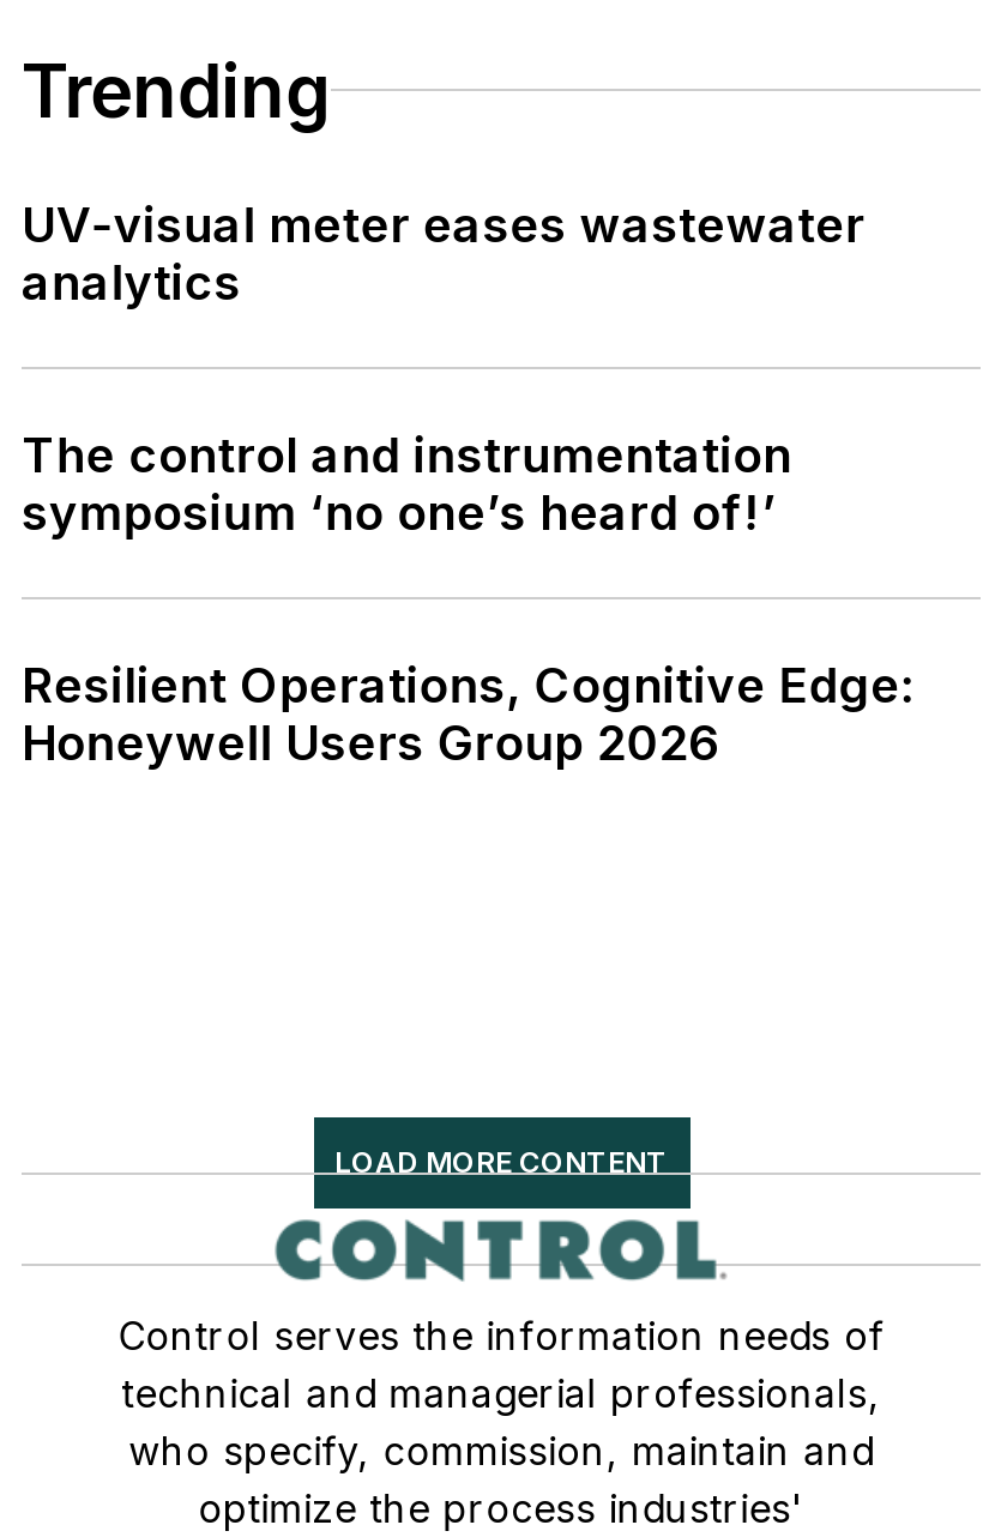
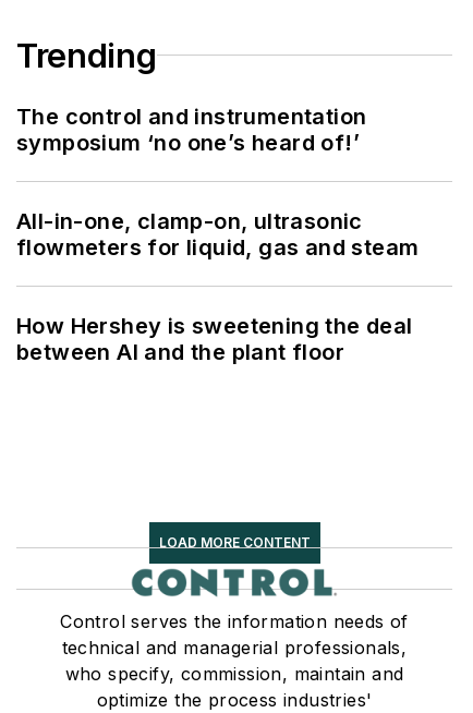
- UV-visual meter eases wastewater
- analytics

moved up: The control and instrumentation | symposium ‘no one’s heard of!’

- Resilient Operations, Cognitive Edge:
- Honeywell Users Group 2026
+ All-in-one, clamp-on, ultrasonic
+ flowmeters for liquid, gas and steam
+ How Hershey is sweetening the deal
+ between AI and the plant floor
